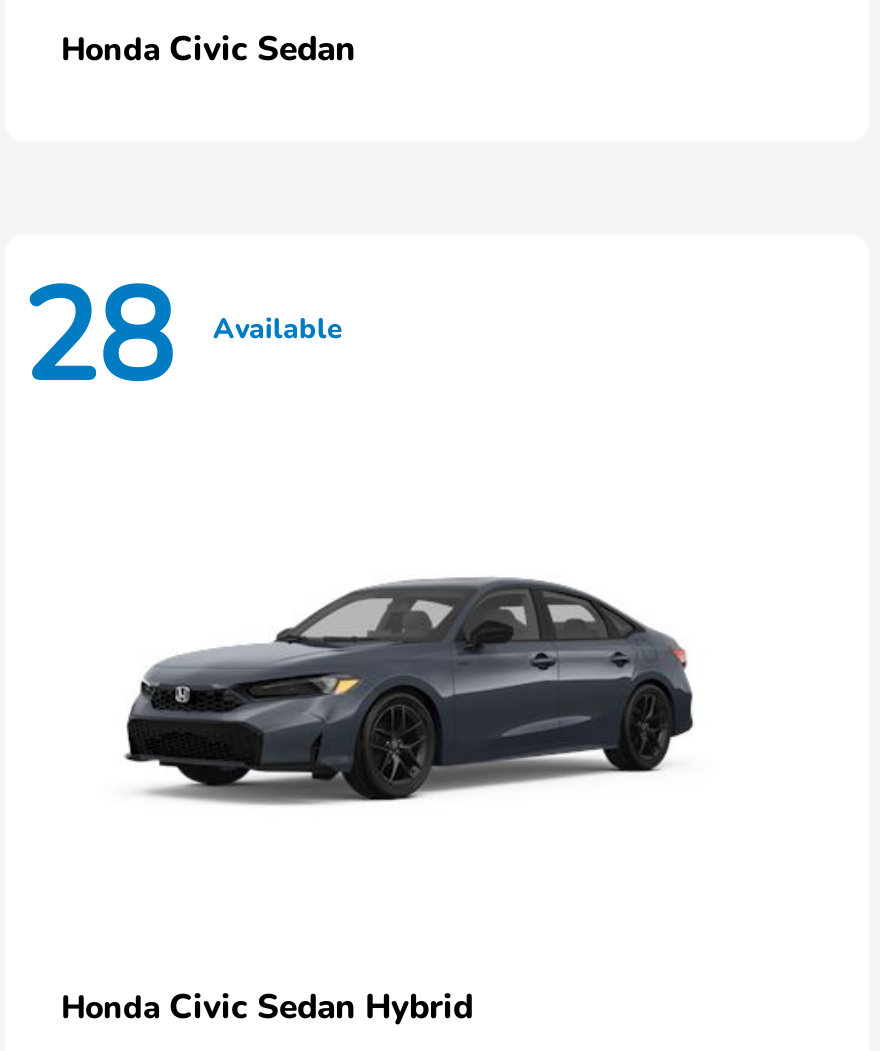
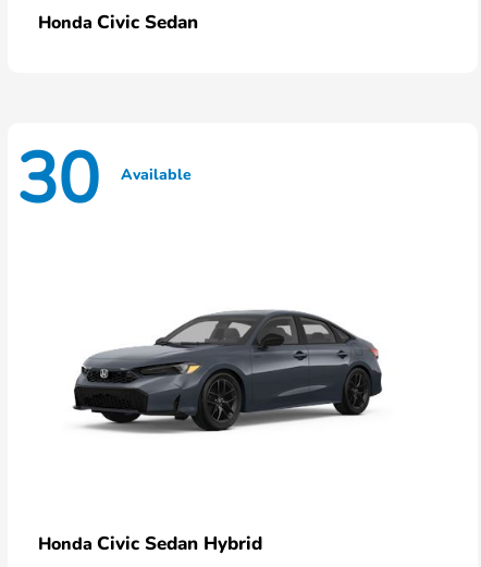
- 28 Available
+ 30 Available
